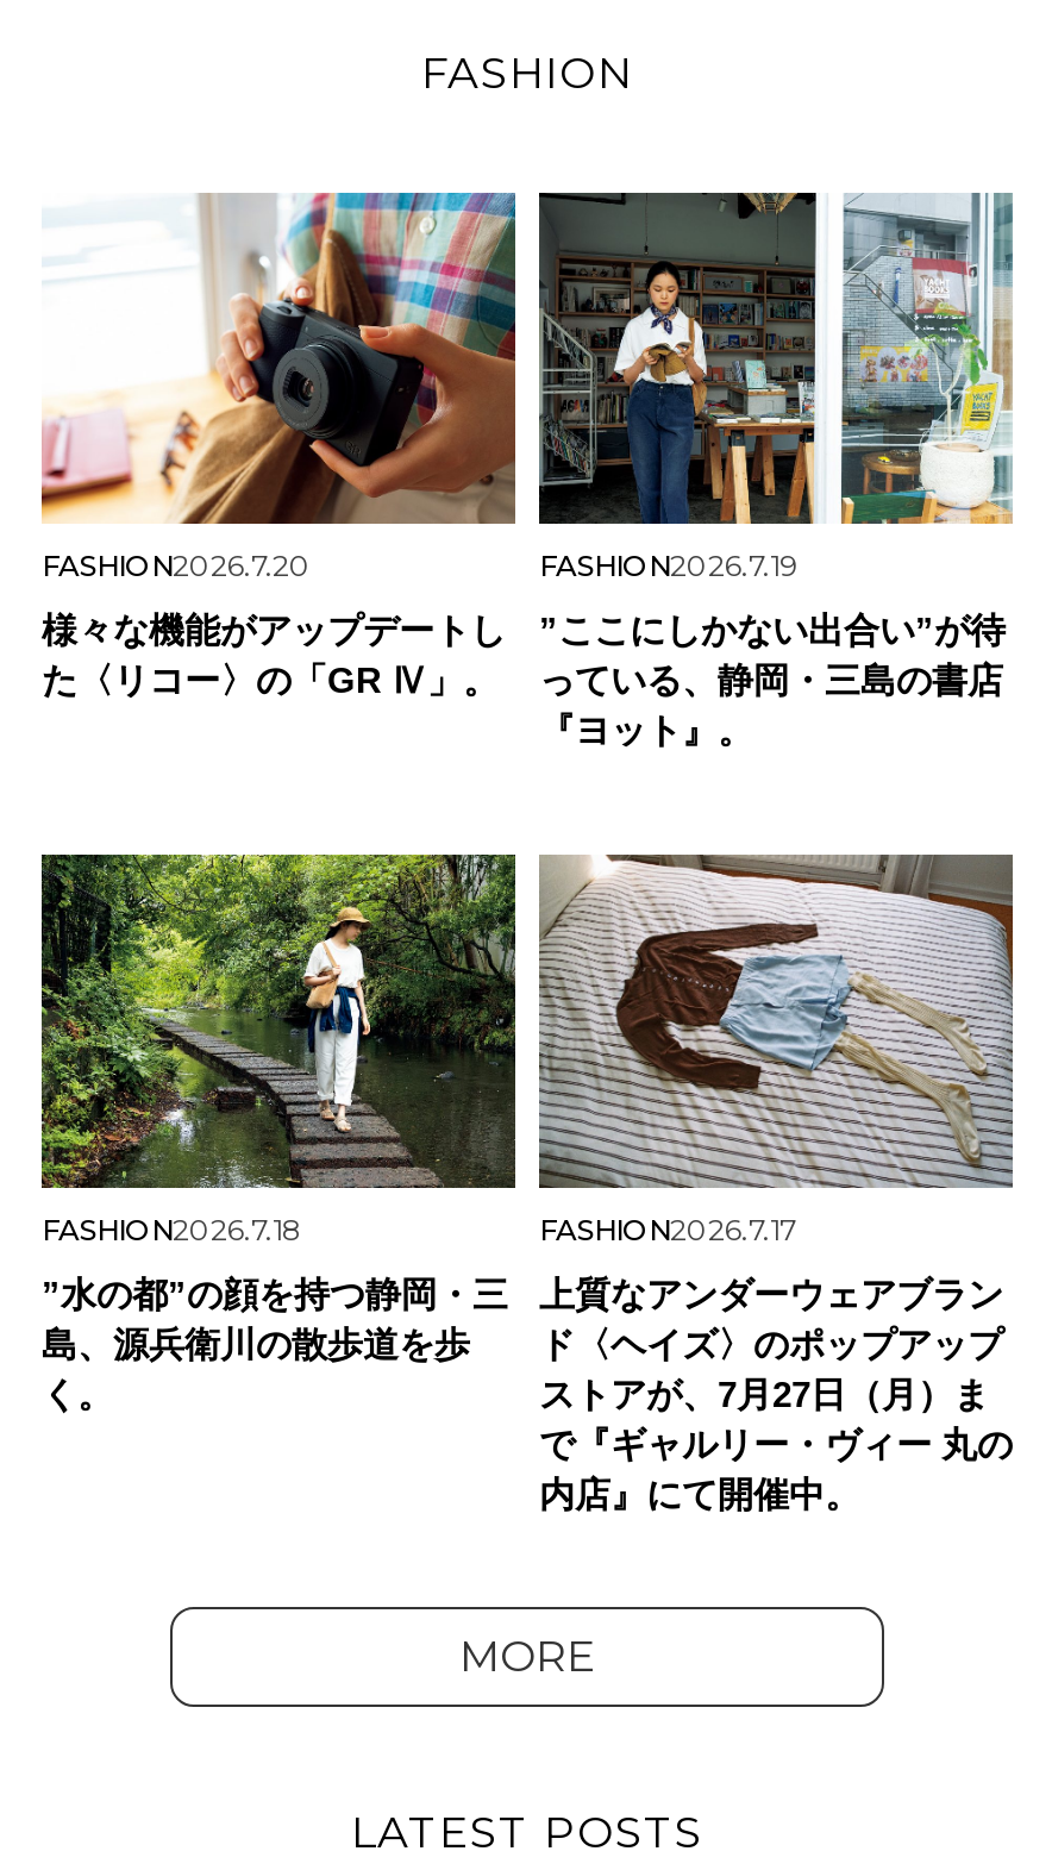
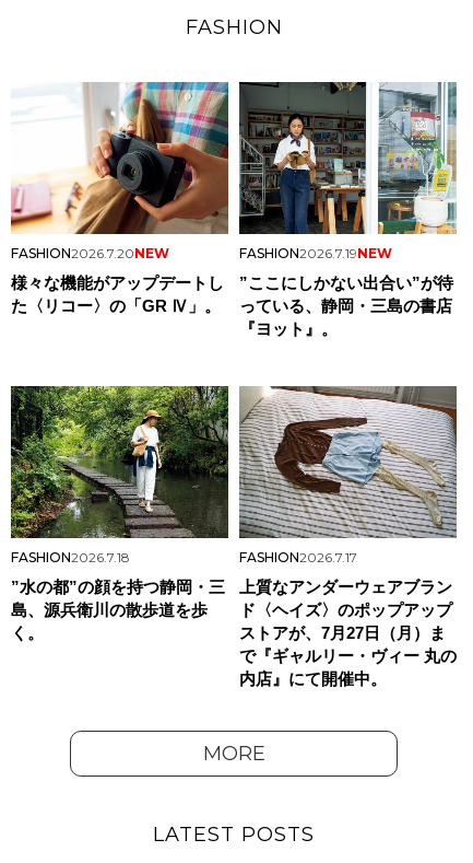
- FASHION2026.7.20
+ FASHION2026.7.20NEW

- FASHION2026.7.19
+ FASHION2026.7.19NEW
